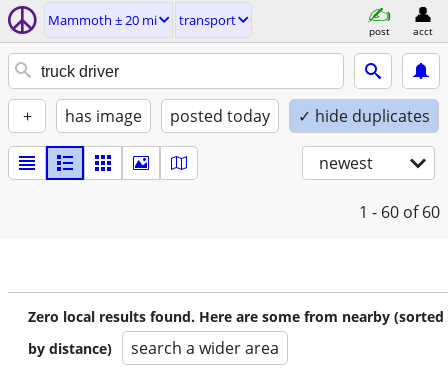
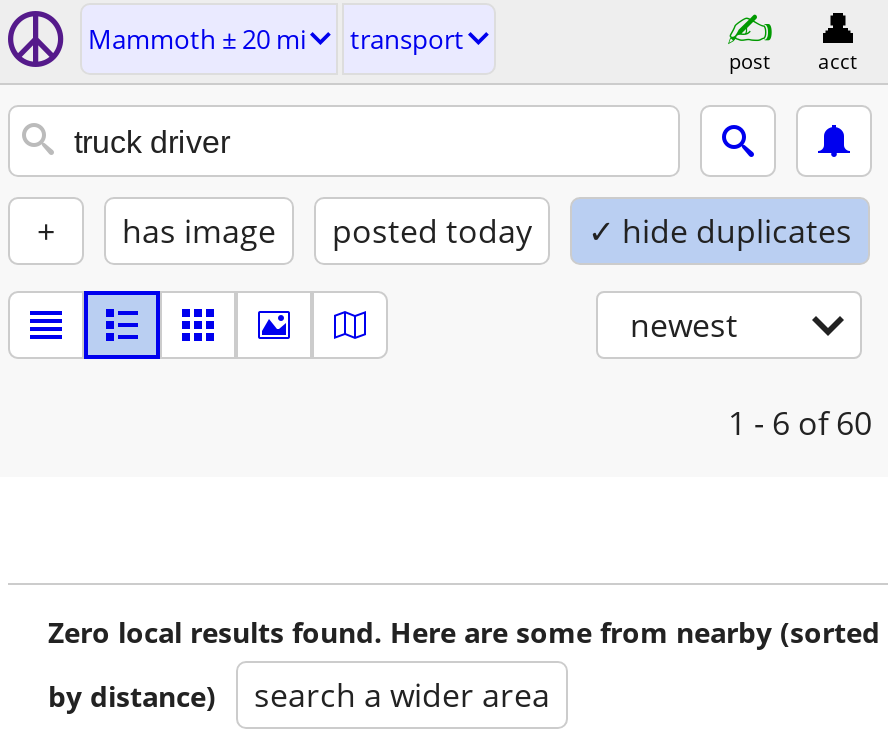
- 1 - 60 of 60
+ 1 - 6 of 60
